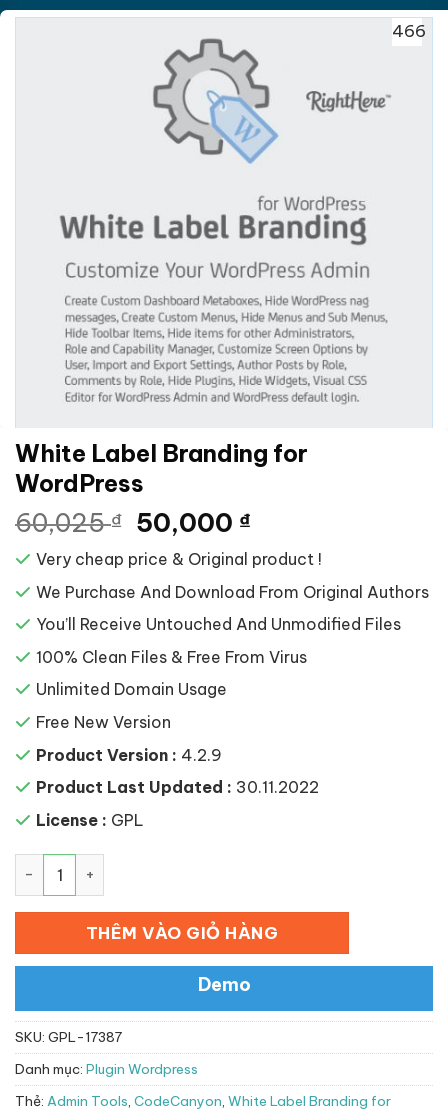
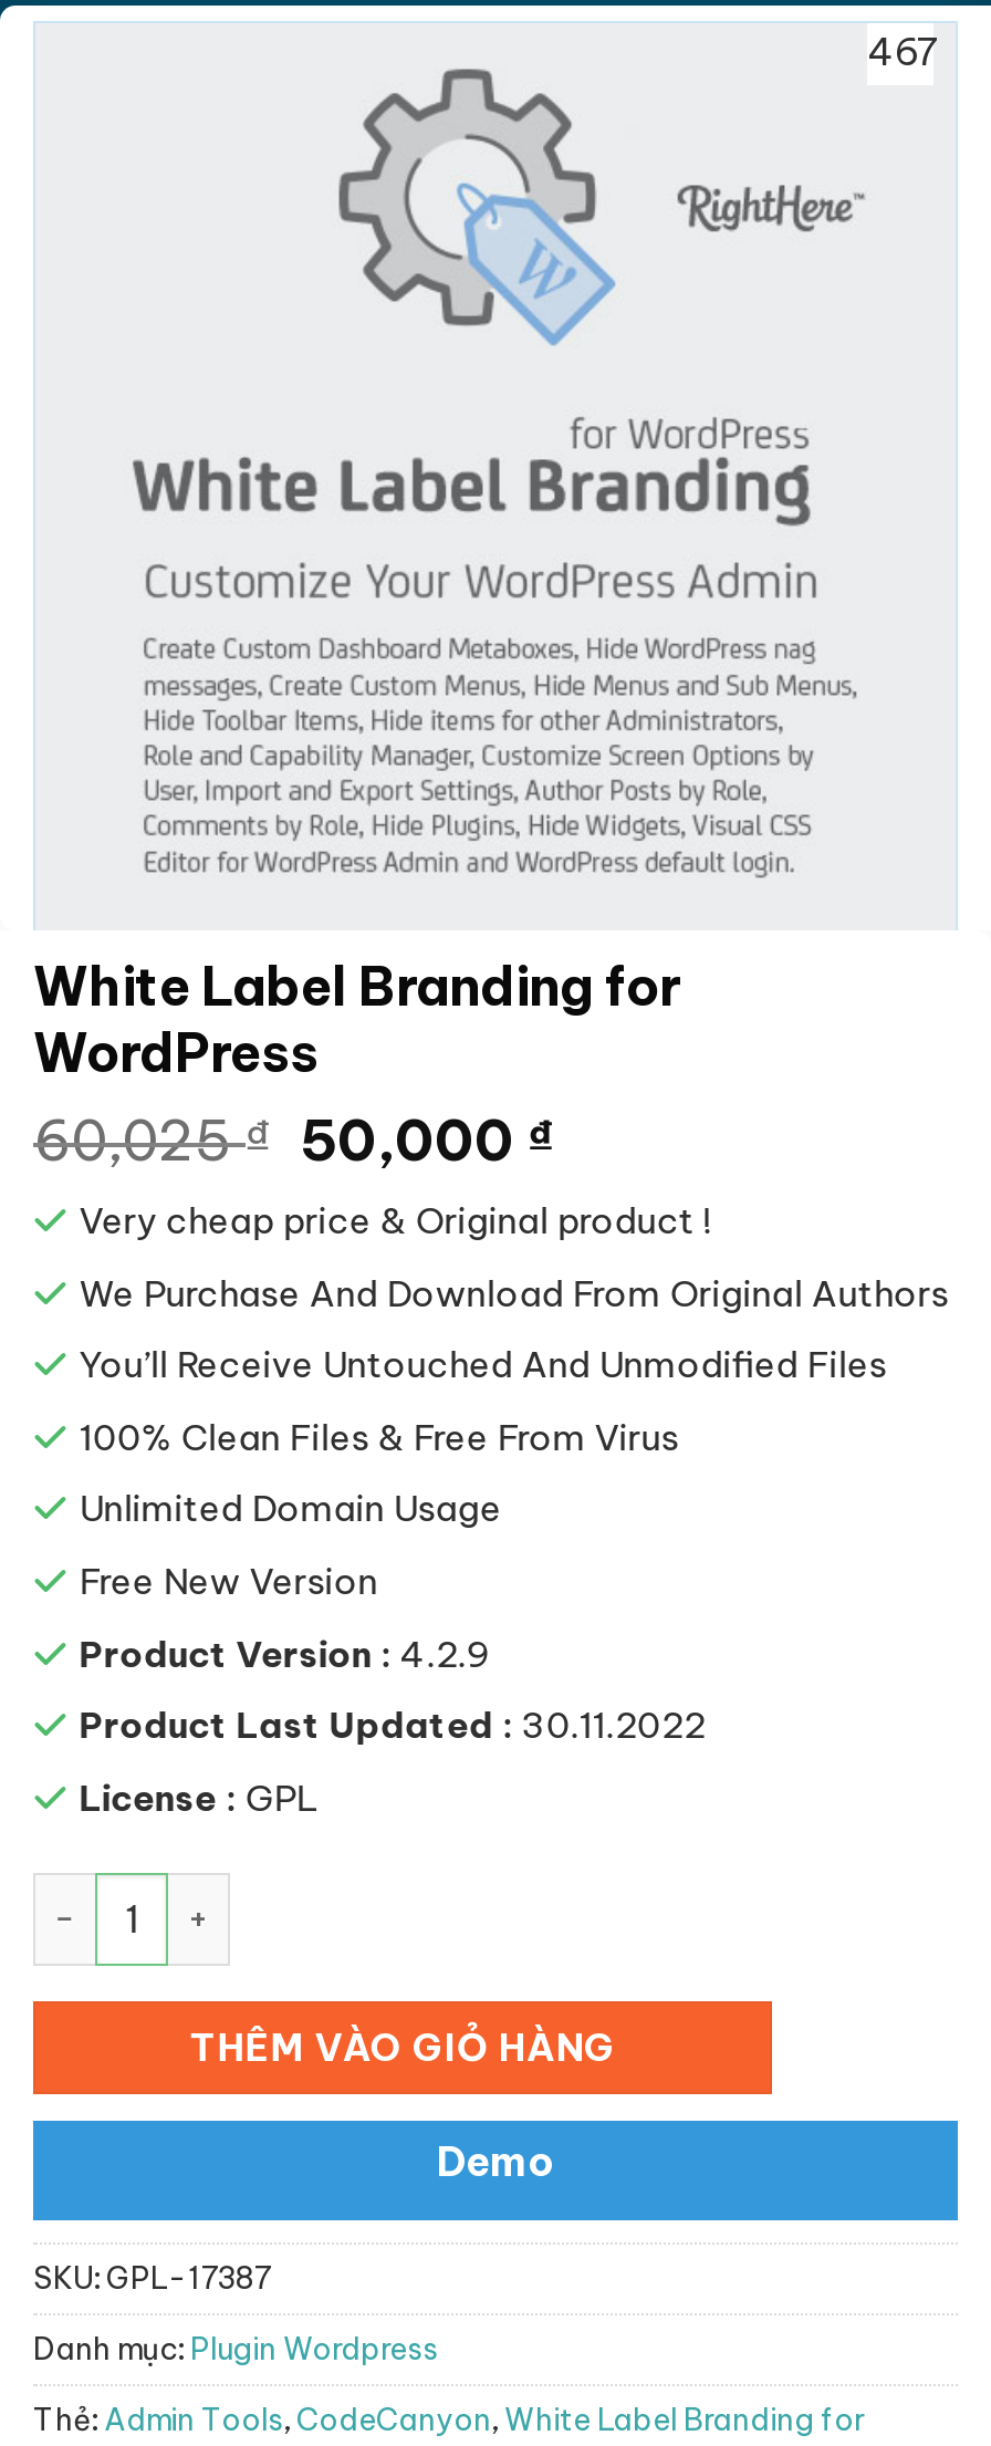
- 466
+ 467
